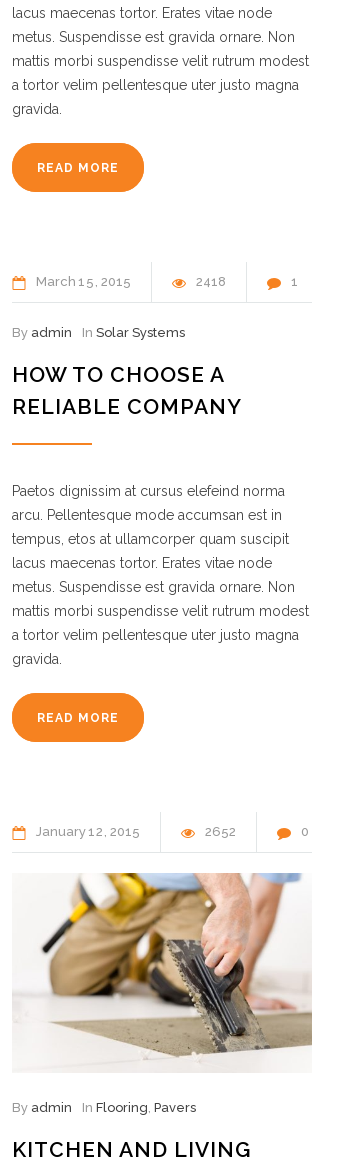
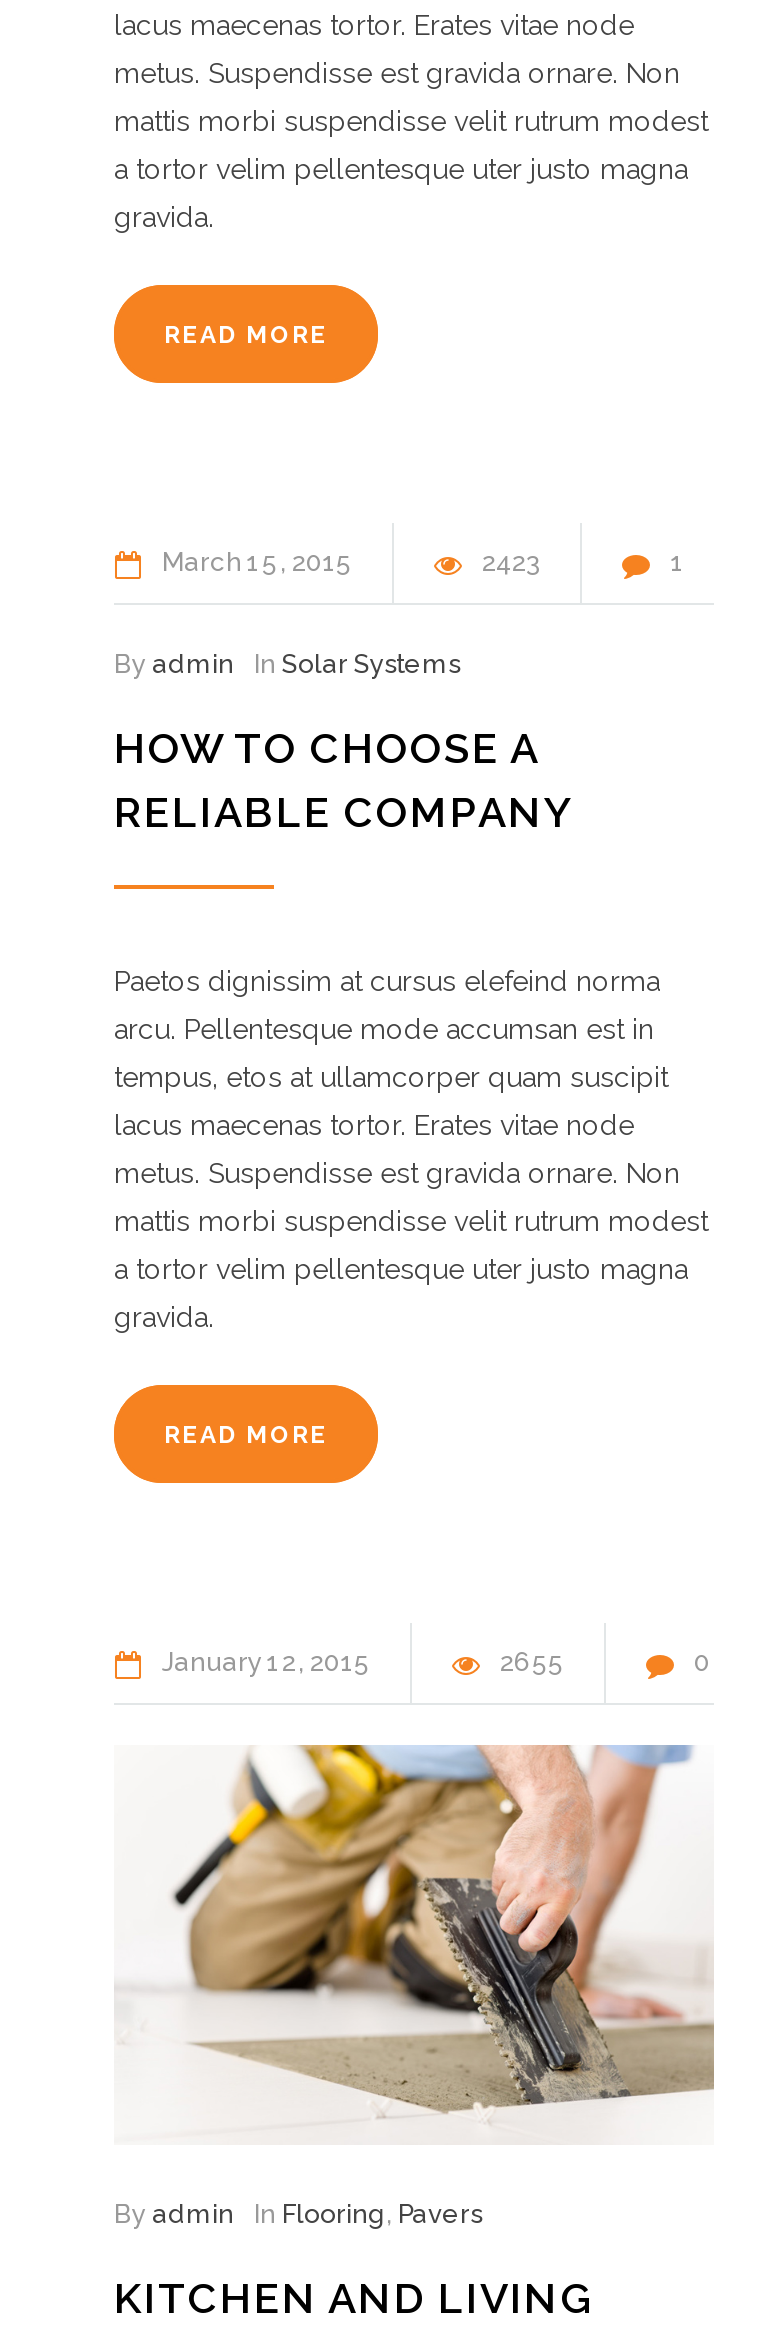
- 2418
+ 2423

- 2652
+ 2655
